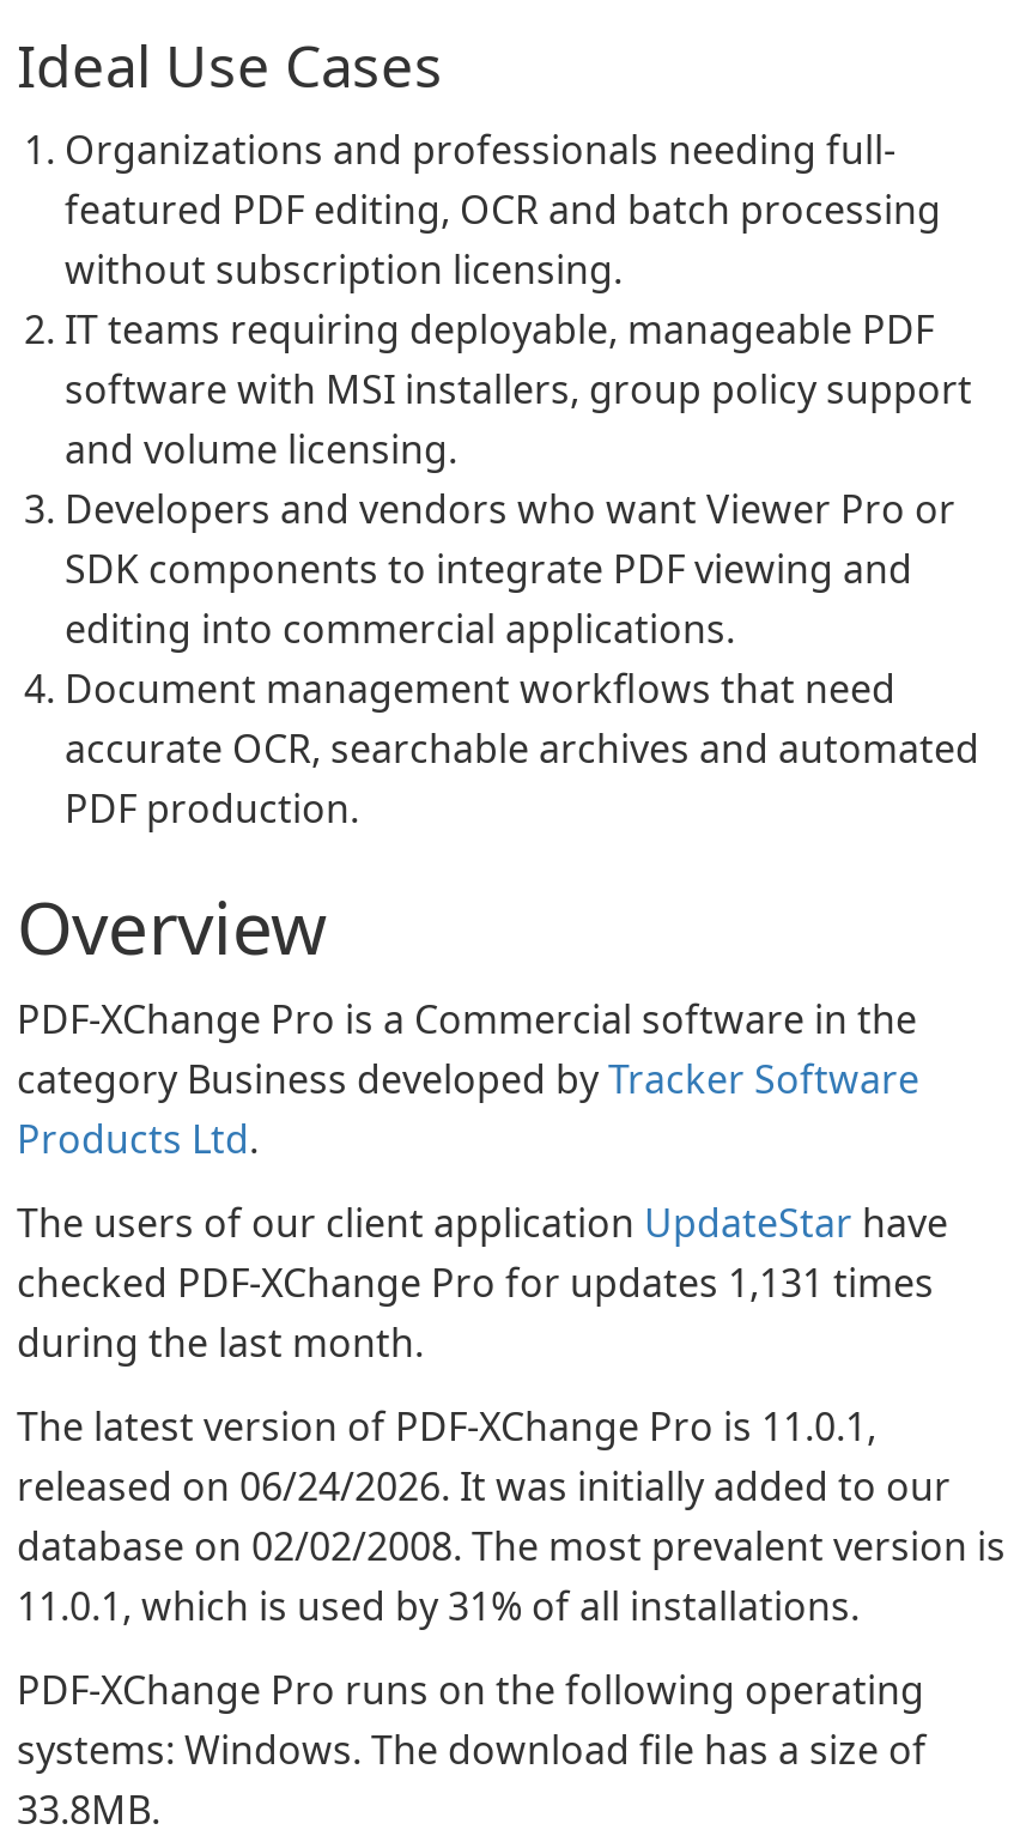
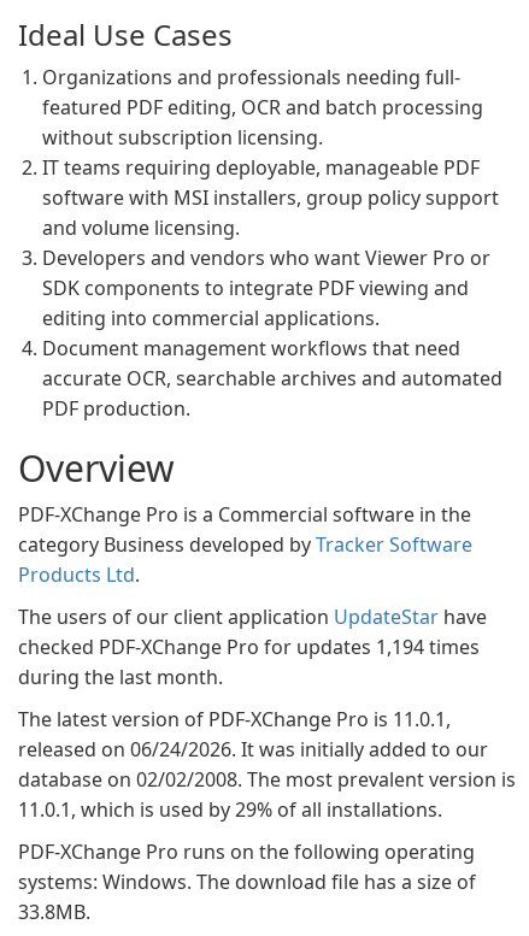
- checked PDF-XChange Pro for updates 1,131 times
+ checked PDF-XChange Pro for updates 1,194 times

- 11.0.1, which is used by 31% of all installations.
+ 11.0.1, which is used by 29% of all installations.
